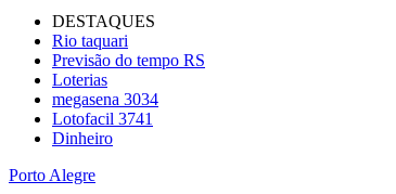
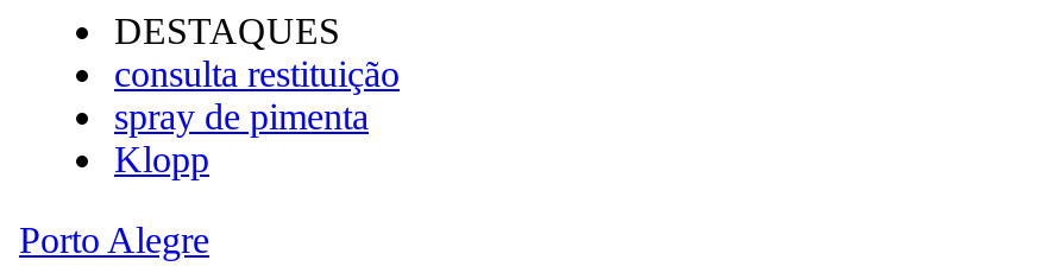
- Rio taquari
- Previsão do tempo RS
- Loterias
- megasena 3034
- Lotofacil 3741
- Dinheiro
+ consulta restituição
+ spray de pimenta
+ Klopp
